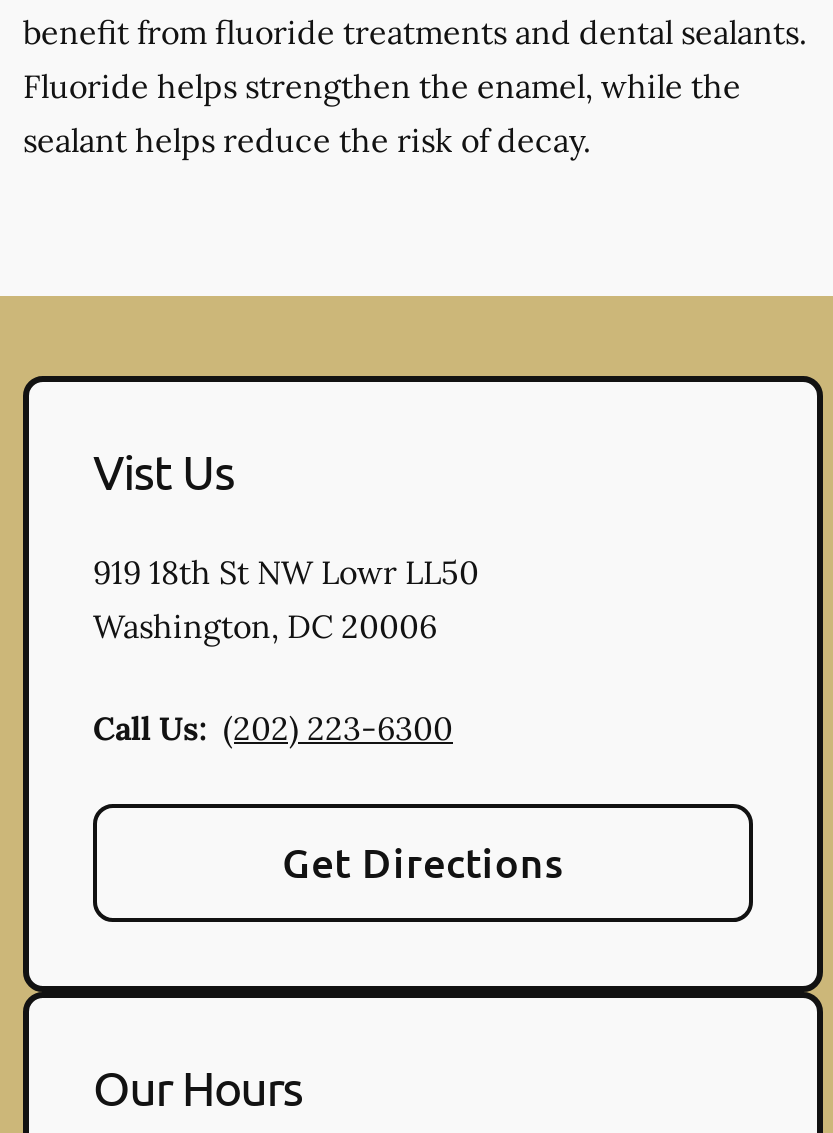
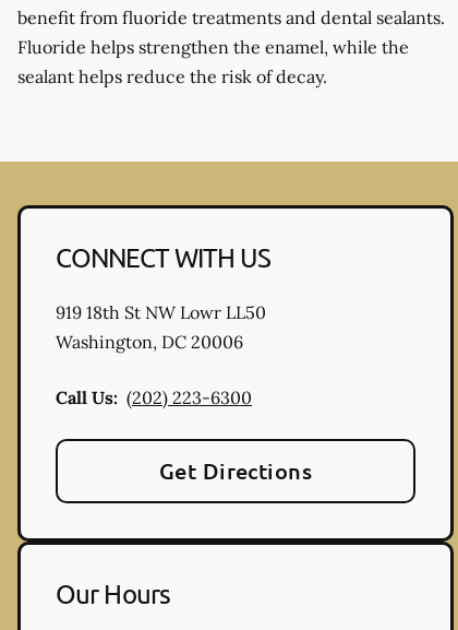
- Vist Us
+ CONNECT WITH US
